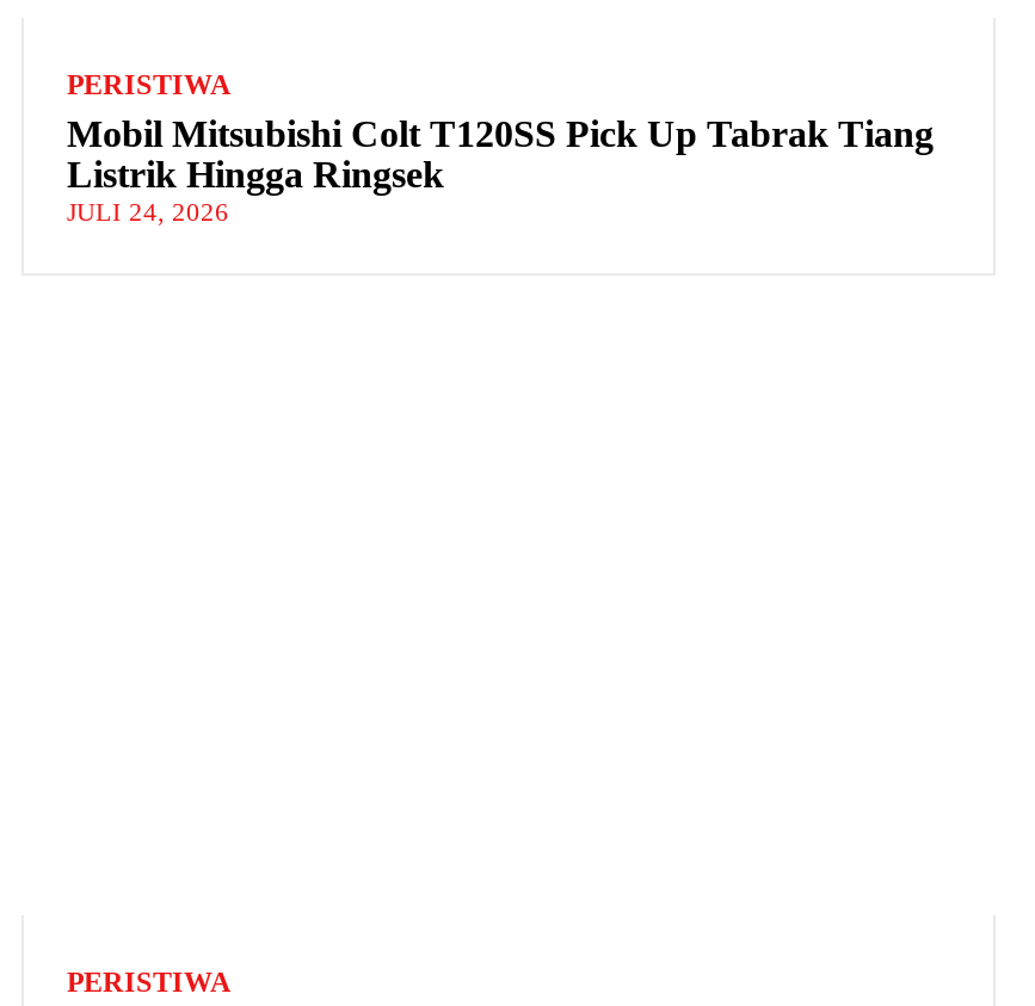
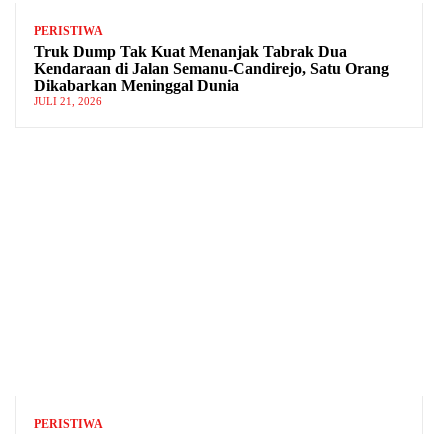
- Mobil Mitsubishi Colt T120SS Pick Up Tabrak Tiang
- Listrik Hingga Ringsek
- JULI 24, 2026
+ Truk Dump Tak Kuat Menanjak Tabrak Dua
+ Kendaraan di Jalan Semanu-Candirejo, Satu Orang
+ Dikabarkan Meninggal Dunia
+ JULI 21, 2026
